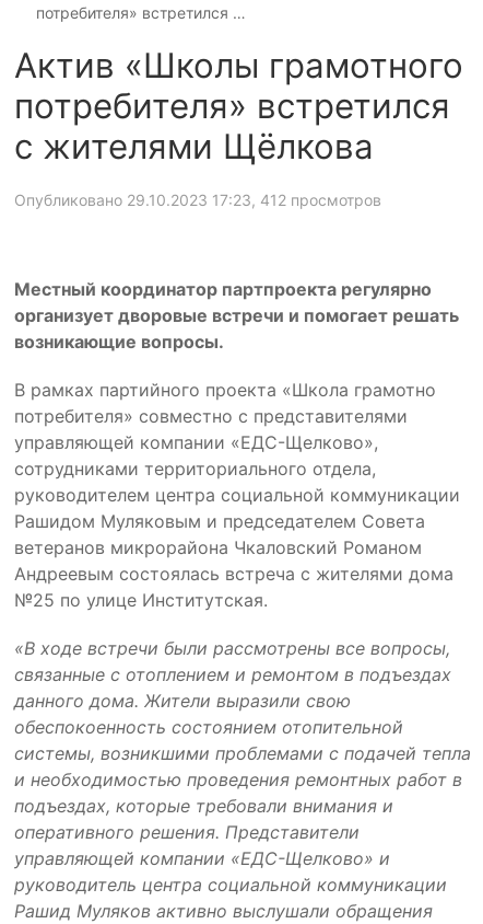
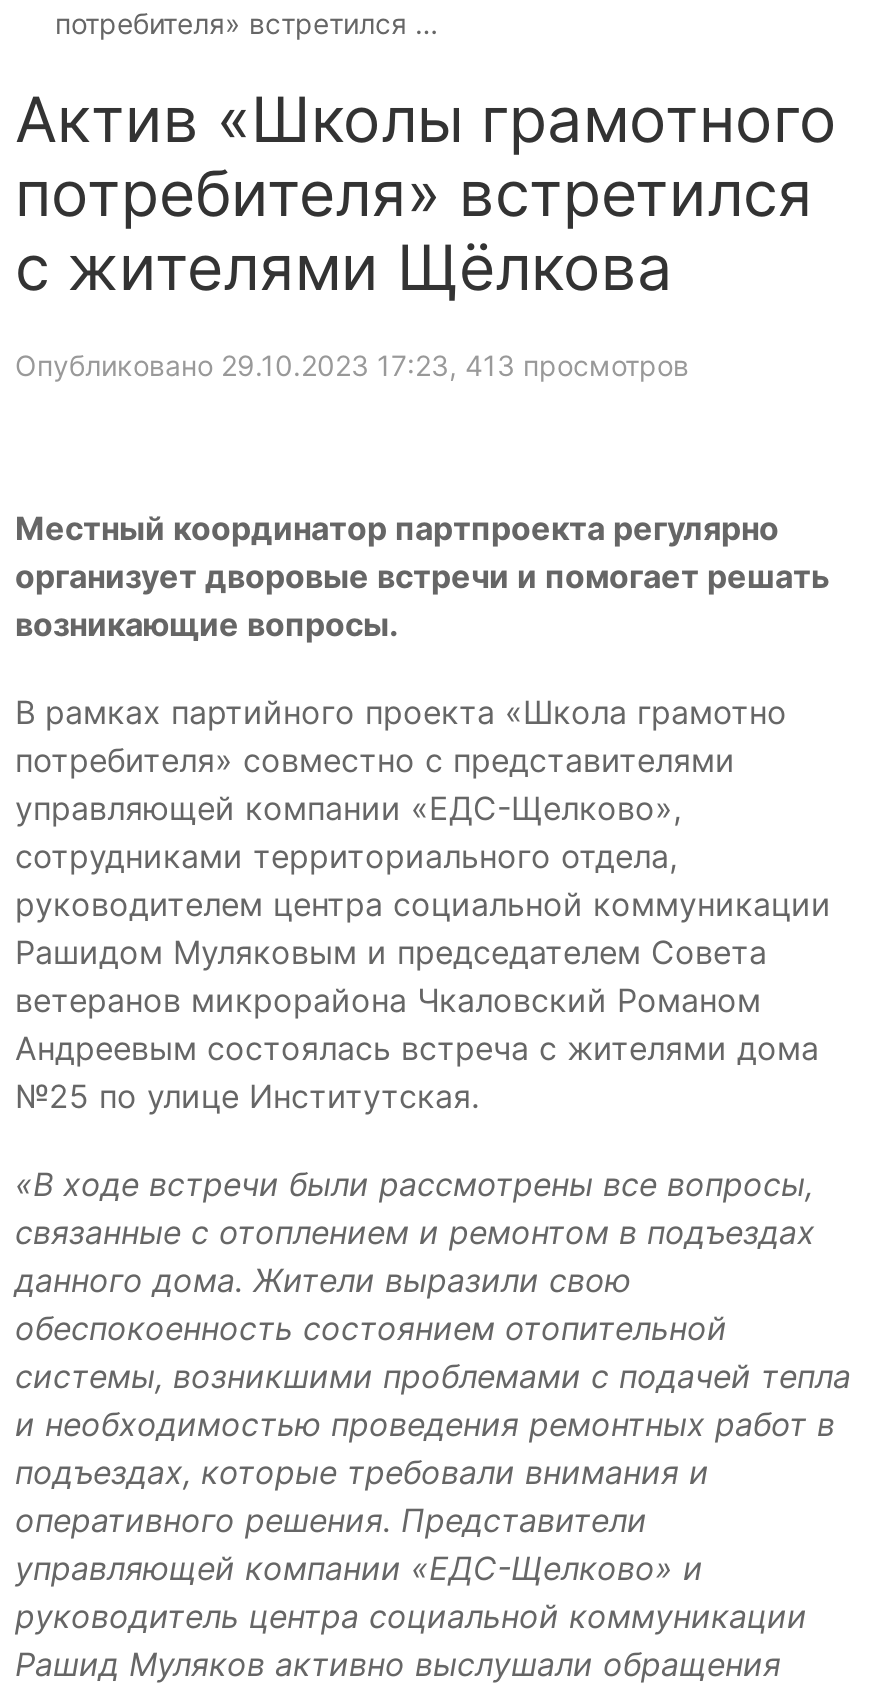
- Опубликовано 29.10.2023 17:23, 412 просмотров
+ Опубликовано 29.10.2023 17:23, 413 просмотров
